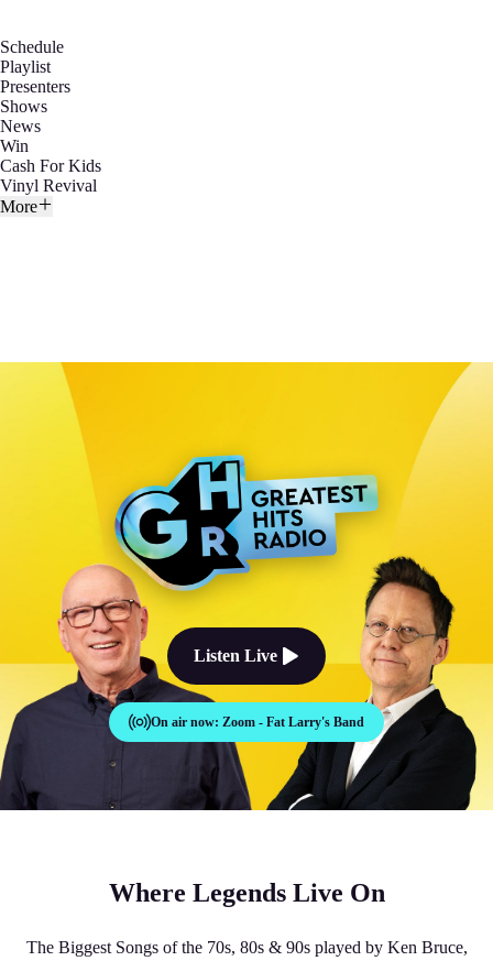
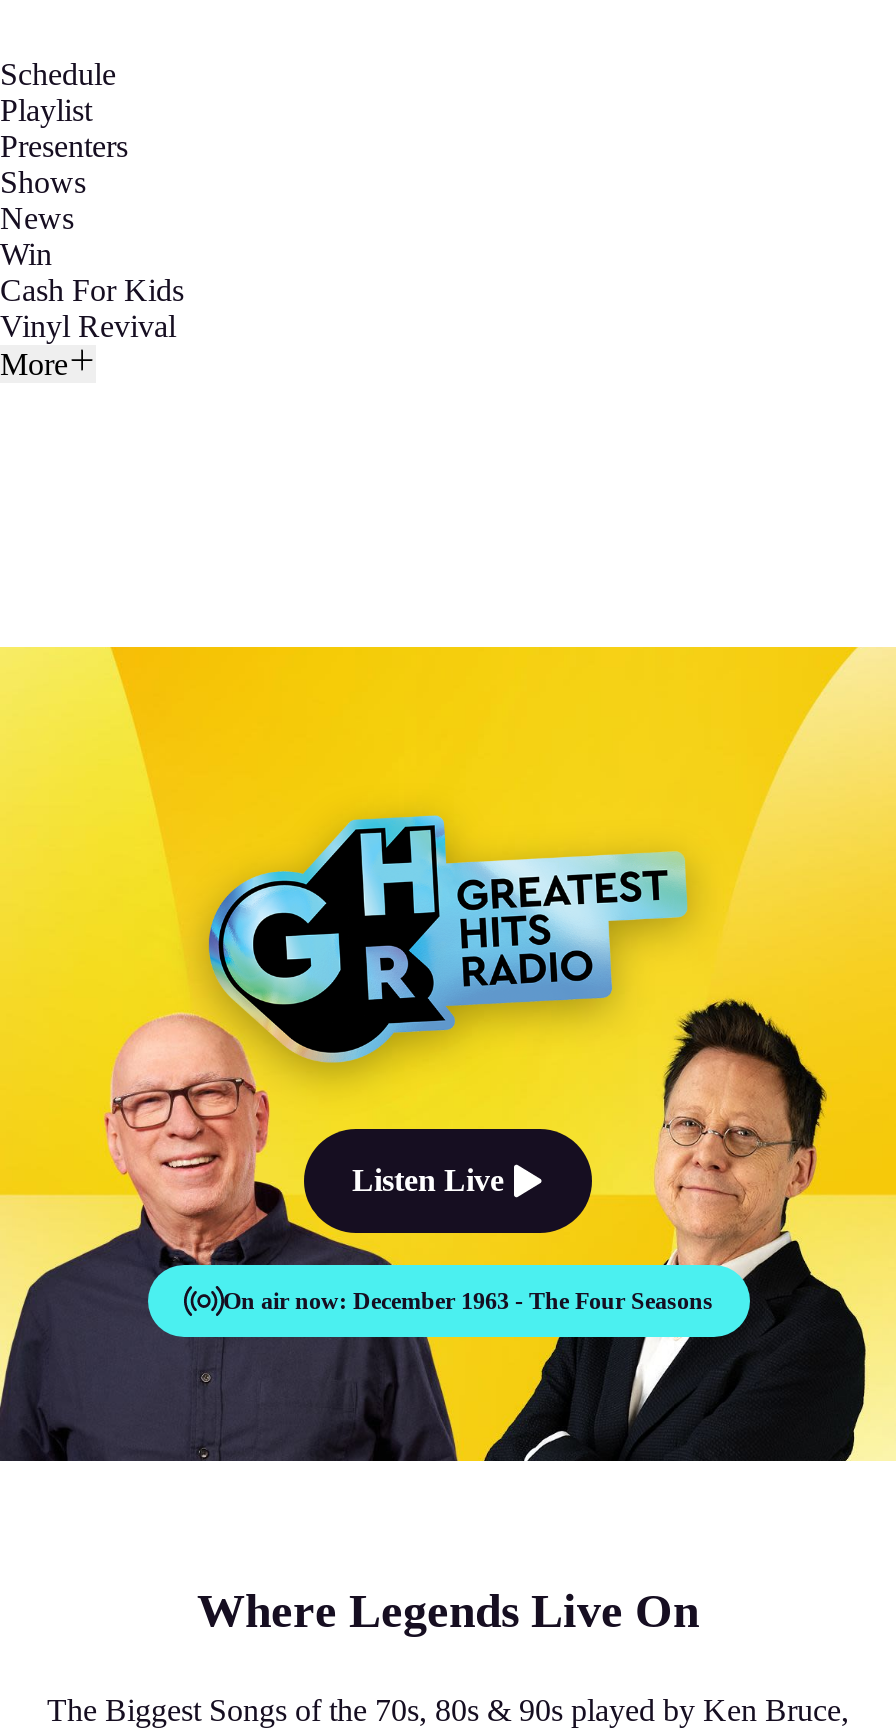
- [image]
- On air now: Zoom - Fat Larry's Band
+ [image]
+ On air now: December 1963 - The Four Seasons

- [image]
+ [image]
